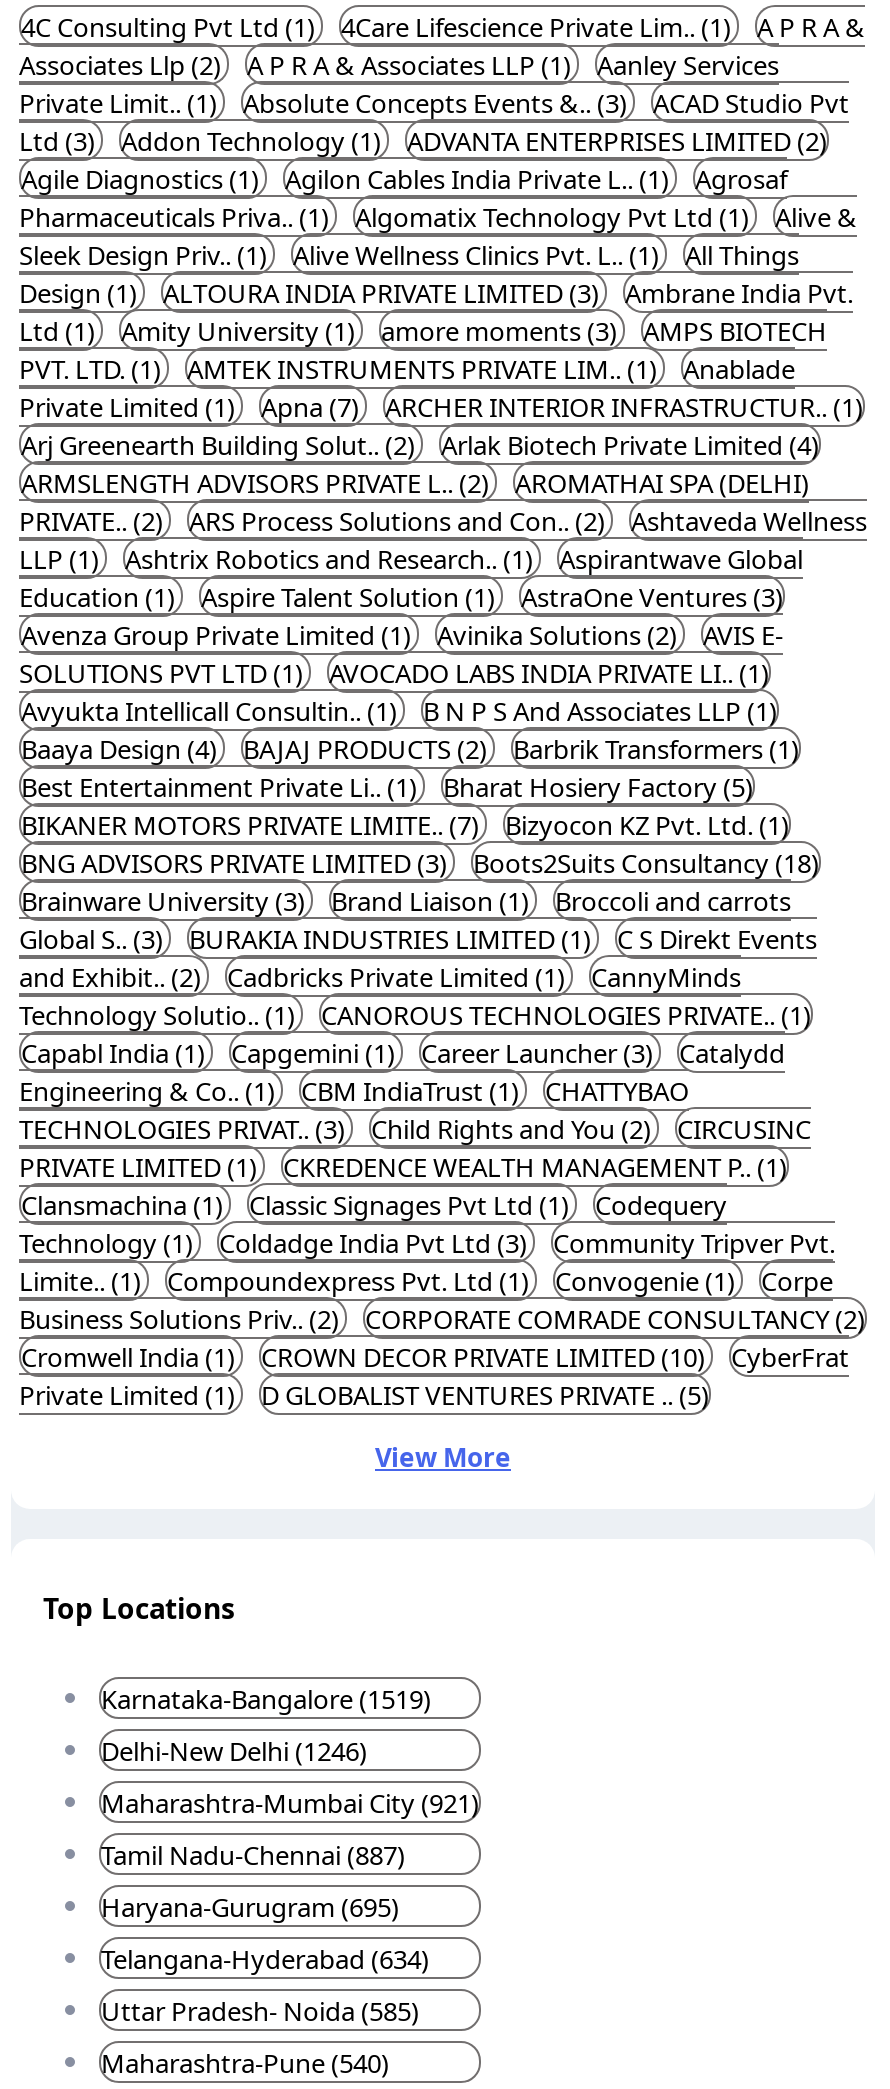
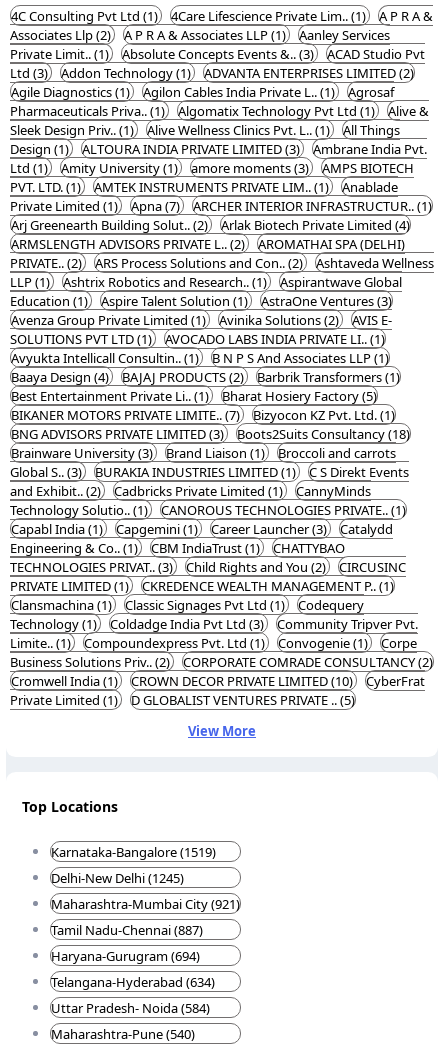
- Delhi-New Delhi (1246)
+ Delhi-New Delhi (1245)

- Haryana-Gurugram (695)
+ Haryana-Gurugram (694)

- Uttar Pradesh- Noida (585)
+ Uttar Pradesh- Noida (584)
